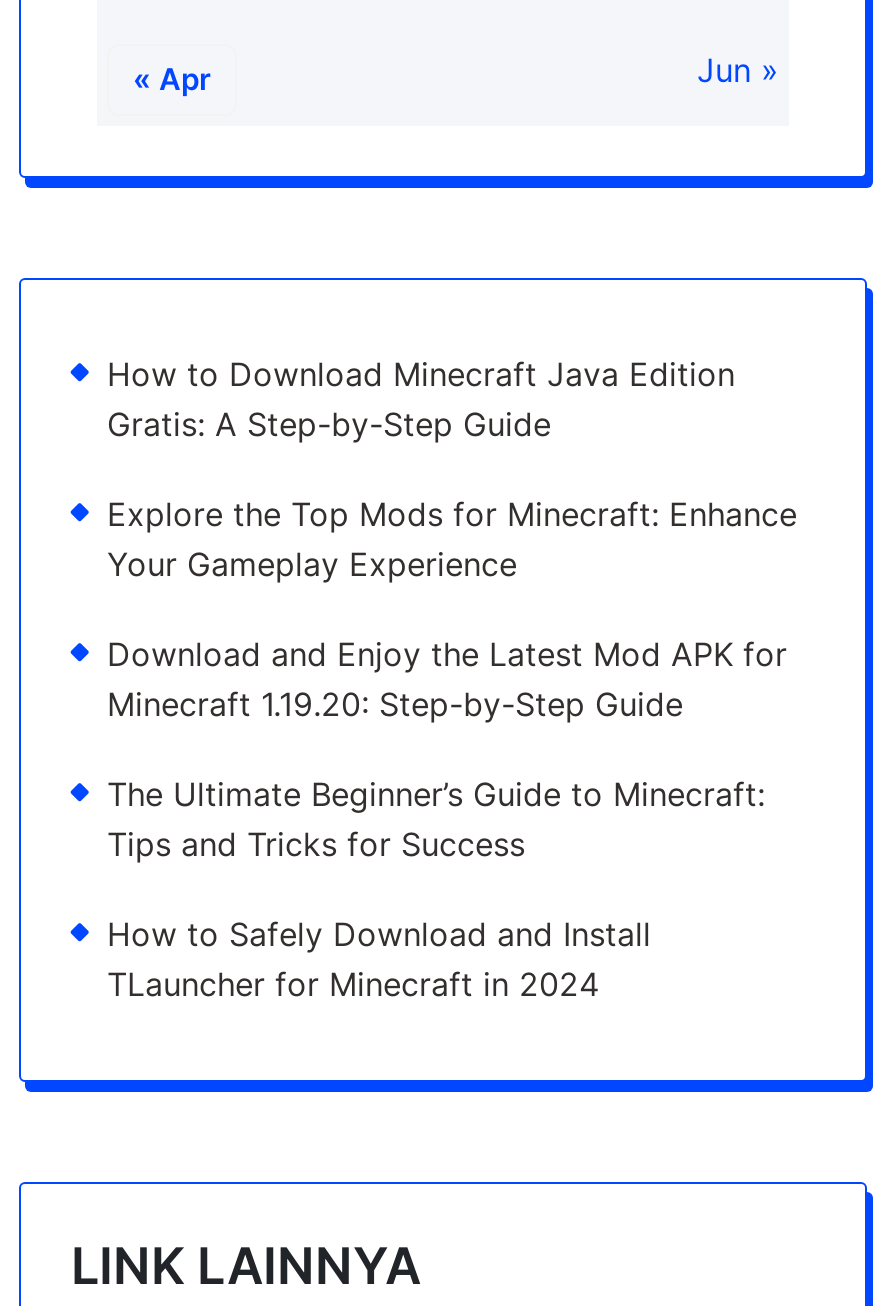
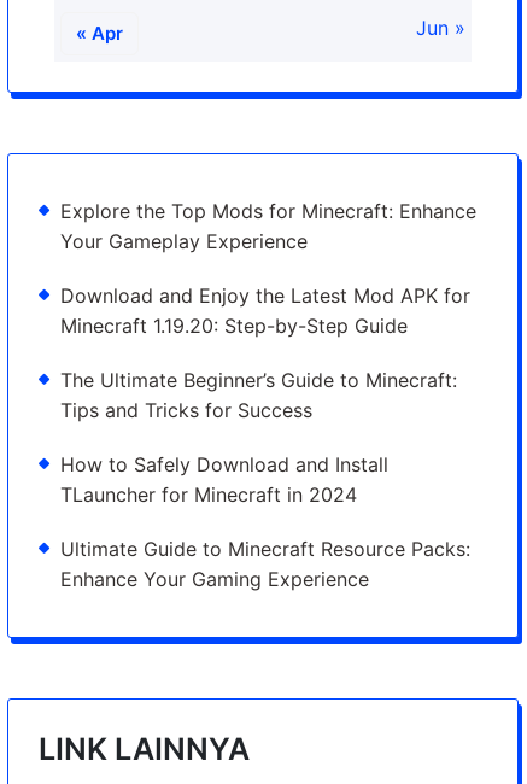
- How to Download Minecraft Java Edition
- Gratis: A Step-by-Step Guide

moved up: Explore the Top Mods for Minecraft: Enhance | Your Gameplay Experience | Download and Enjoy the Latest Mod APK for | Minecraft 1.19.20: Step-by-Step Guide | The Ultimate Beginner’s Guide to Minecraft: | Tips and Tricks for Success | How to Safely Download and Install | TLauncher for Minecraft in 2024

+ Ultimate Guide to Minecraft Resource Packs:
+ Enhance Your Gaming Experience
